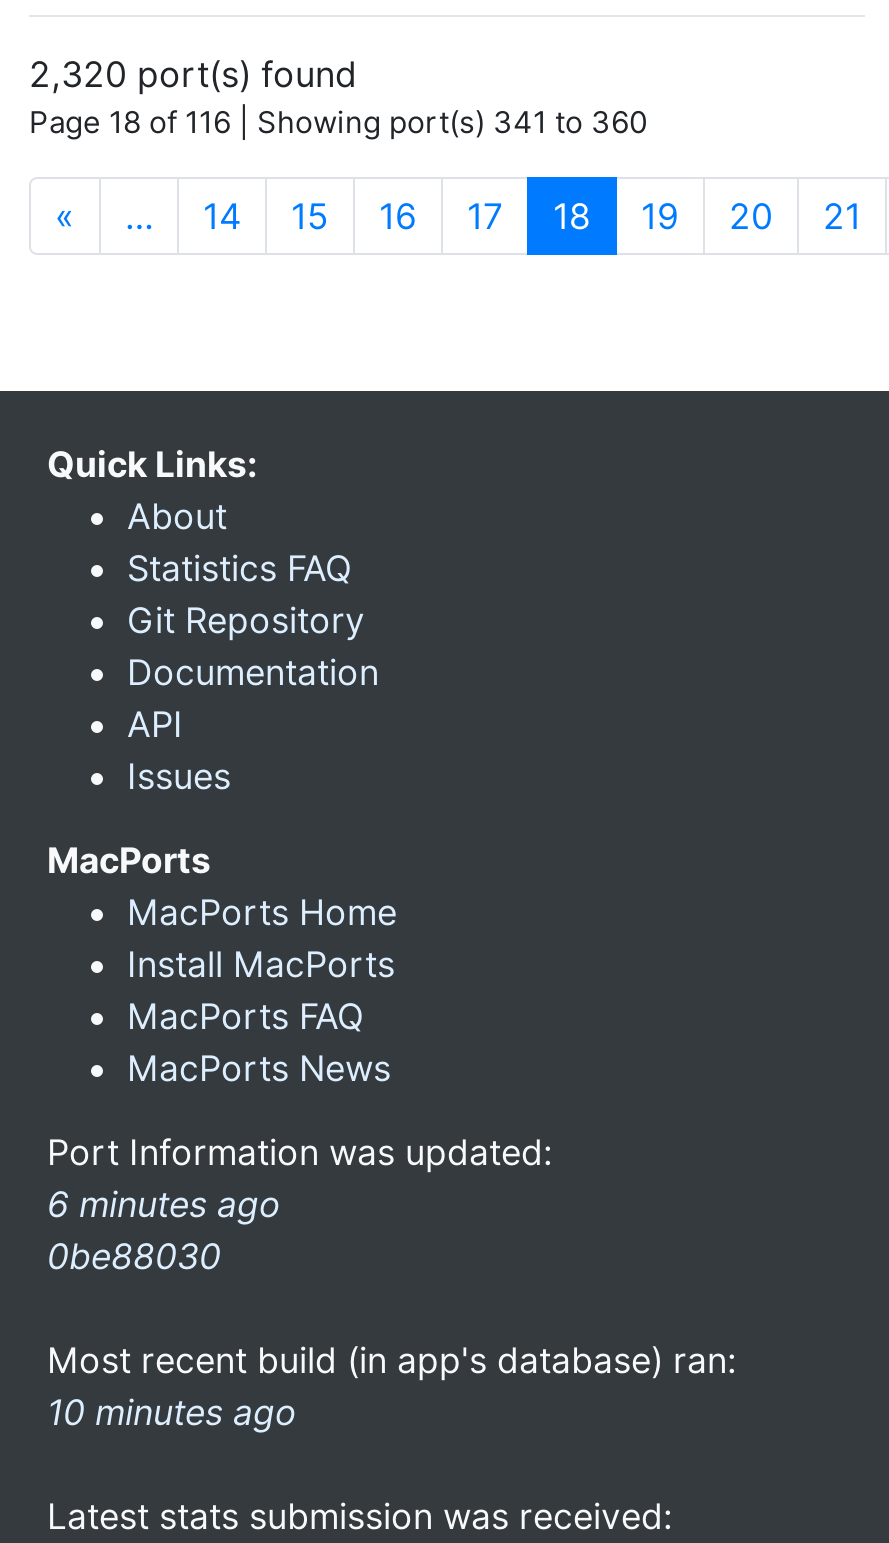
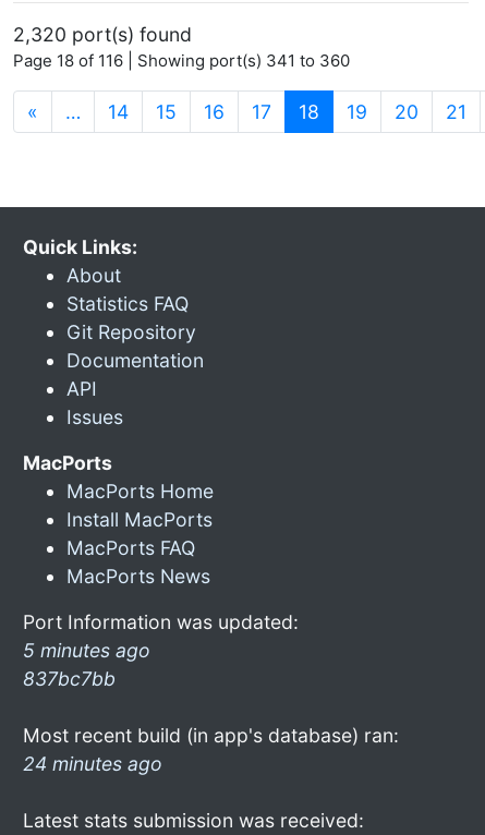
- 6 minutes ago
- 0be88030
+ 5 minutes ago
+ 837bc7bb

- 10 minutes ago
+ 24 minutes ago
